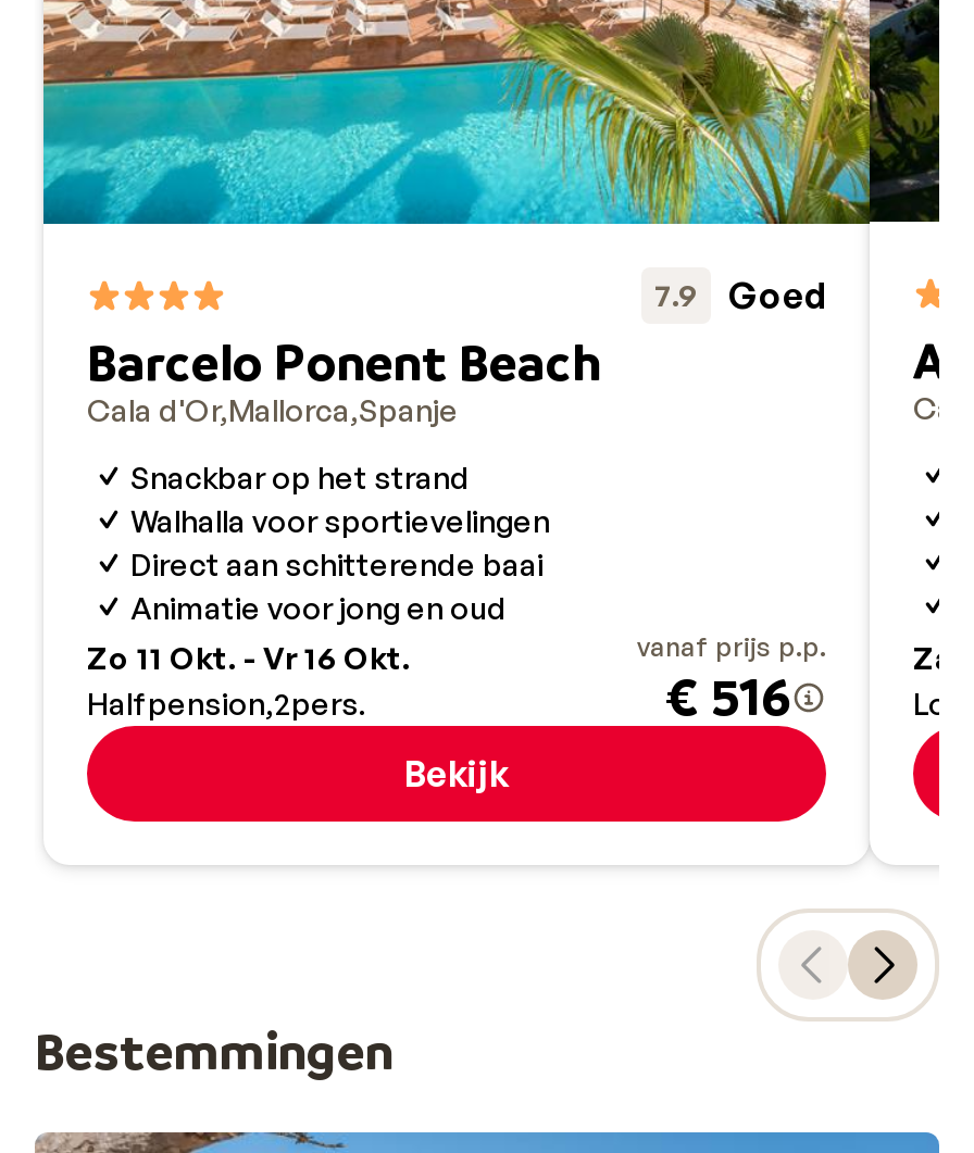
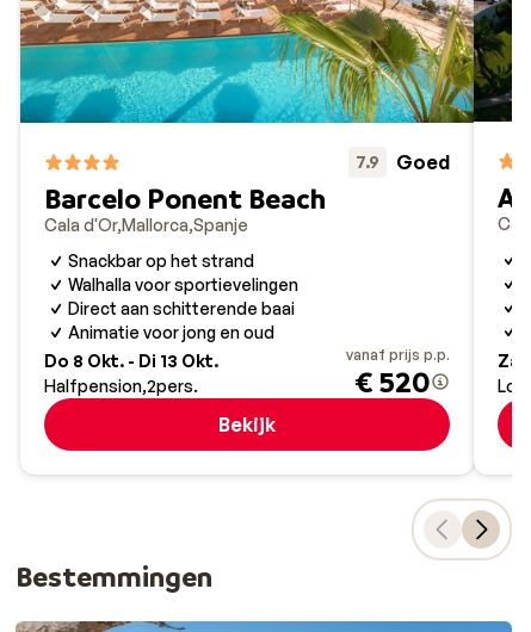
- Zo 11 Okt. - Vr 16 Okt.
+ Do 8 Okt. - Di 13 Okt.

- € 516
+ € 520
